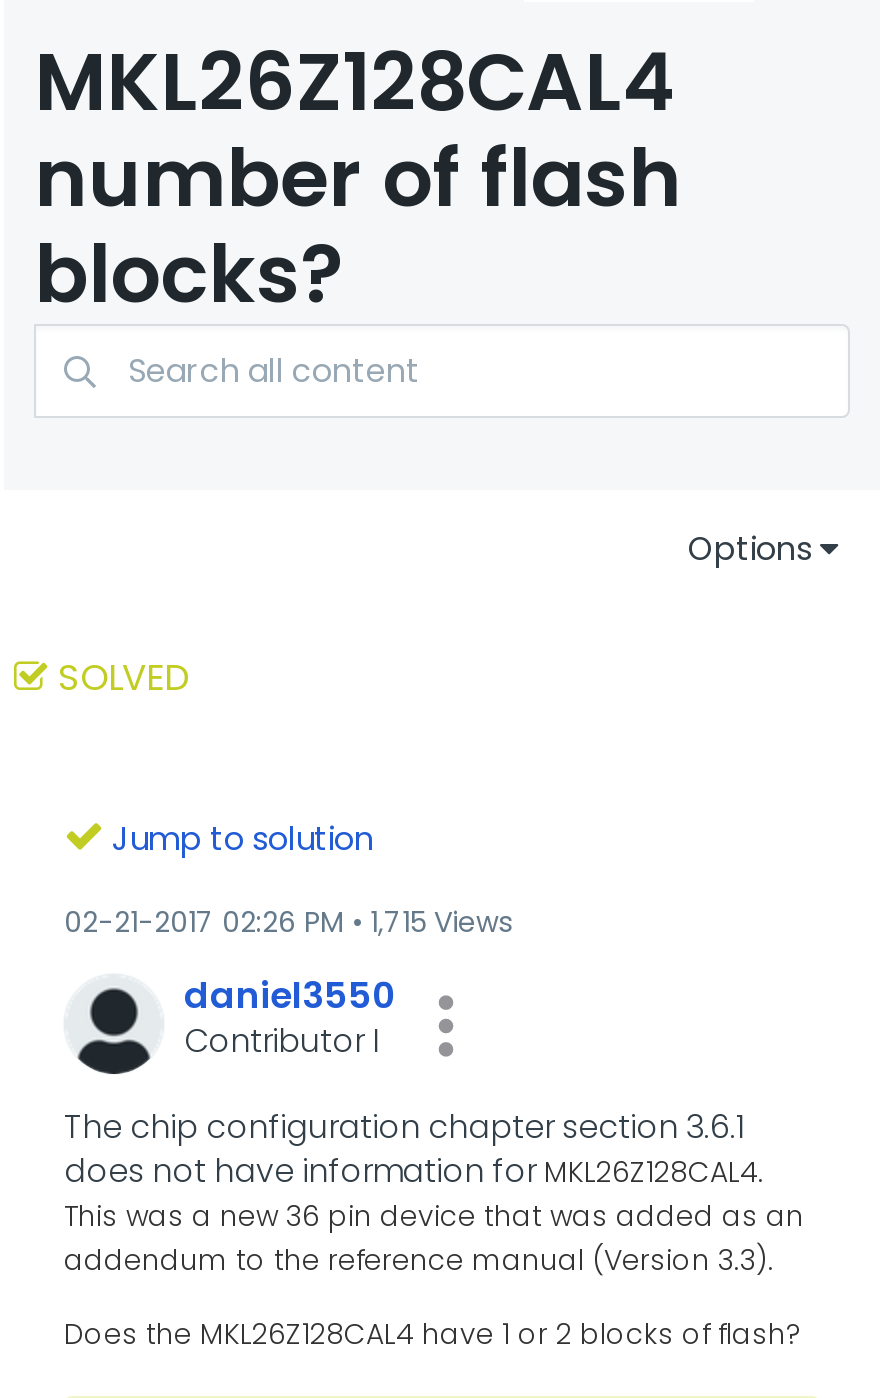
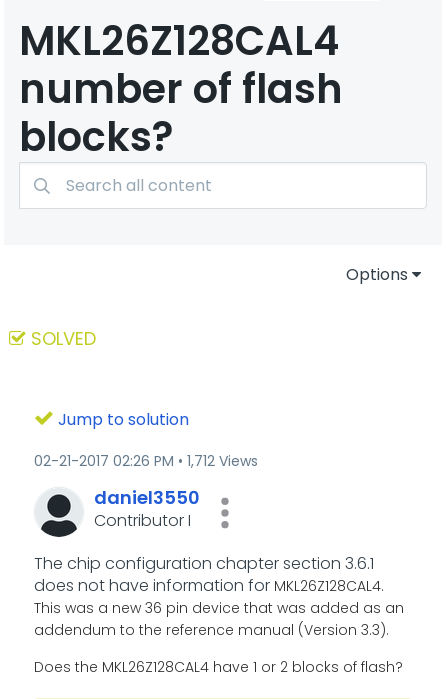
- 02-21-2017 02:26 PM 1,715 Views
+ 02-21-2017 02:26 PM 1,712 Views
